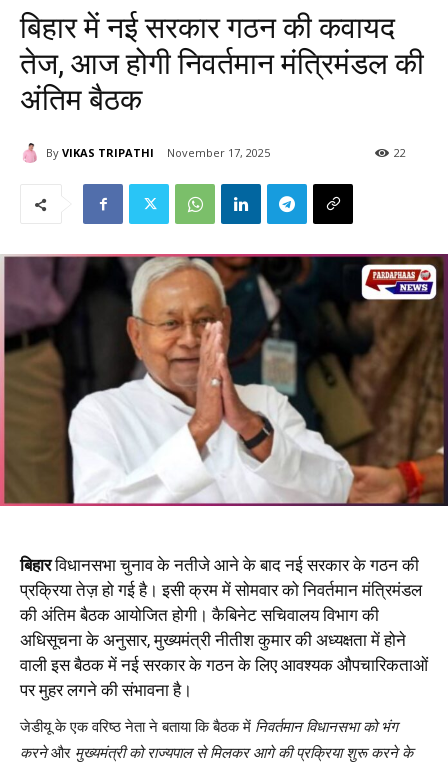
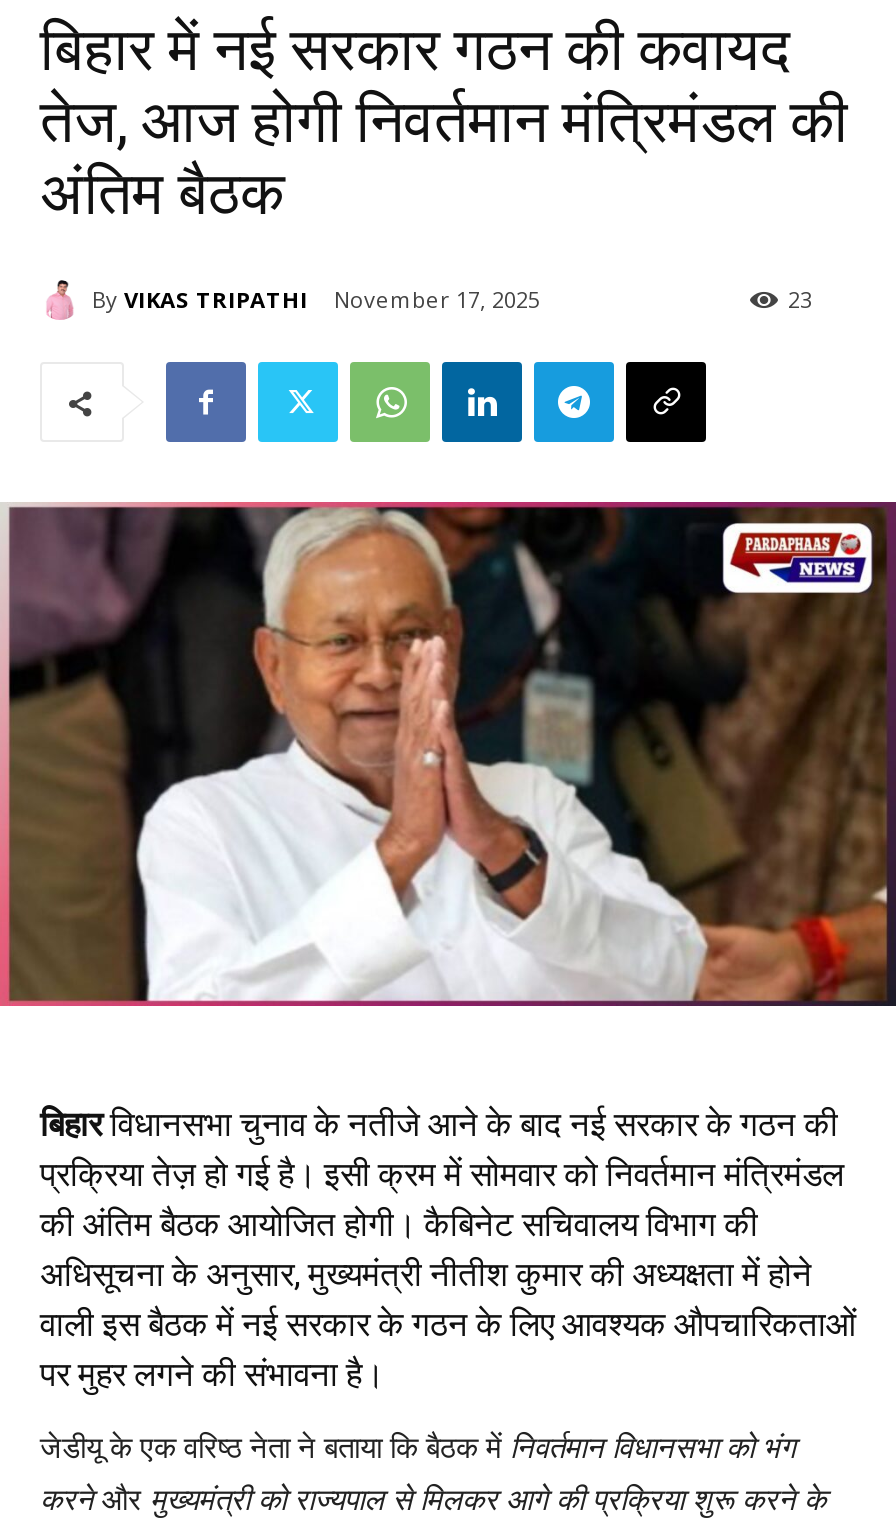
- 22
+ 23
